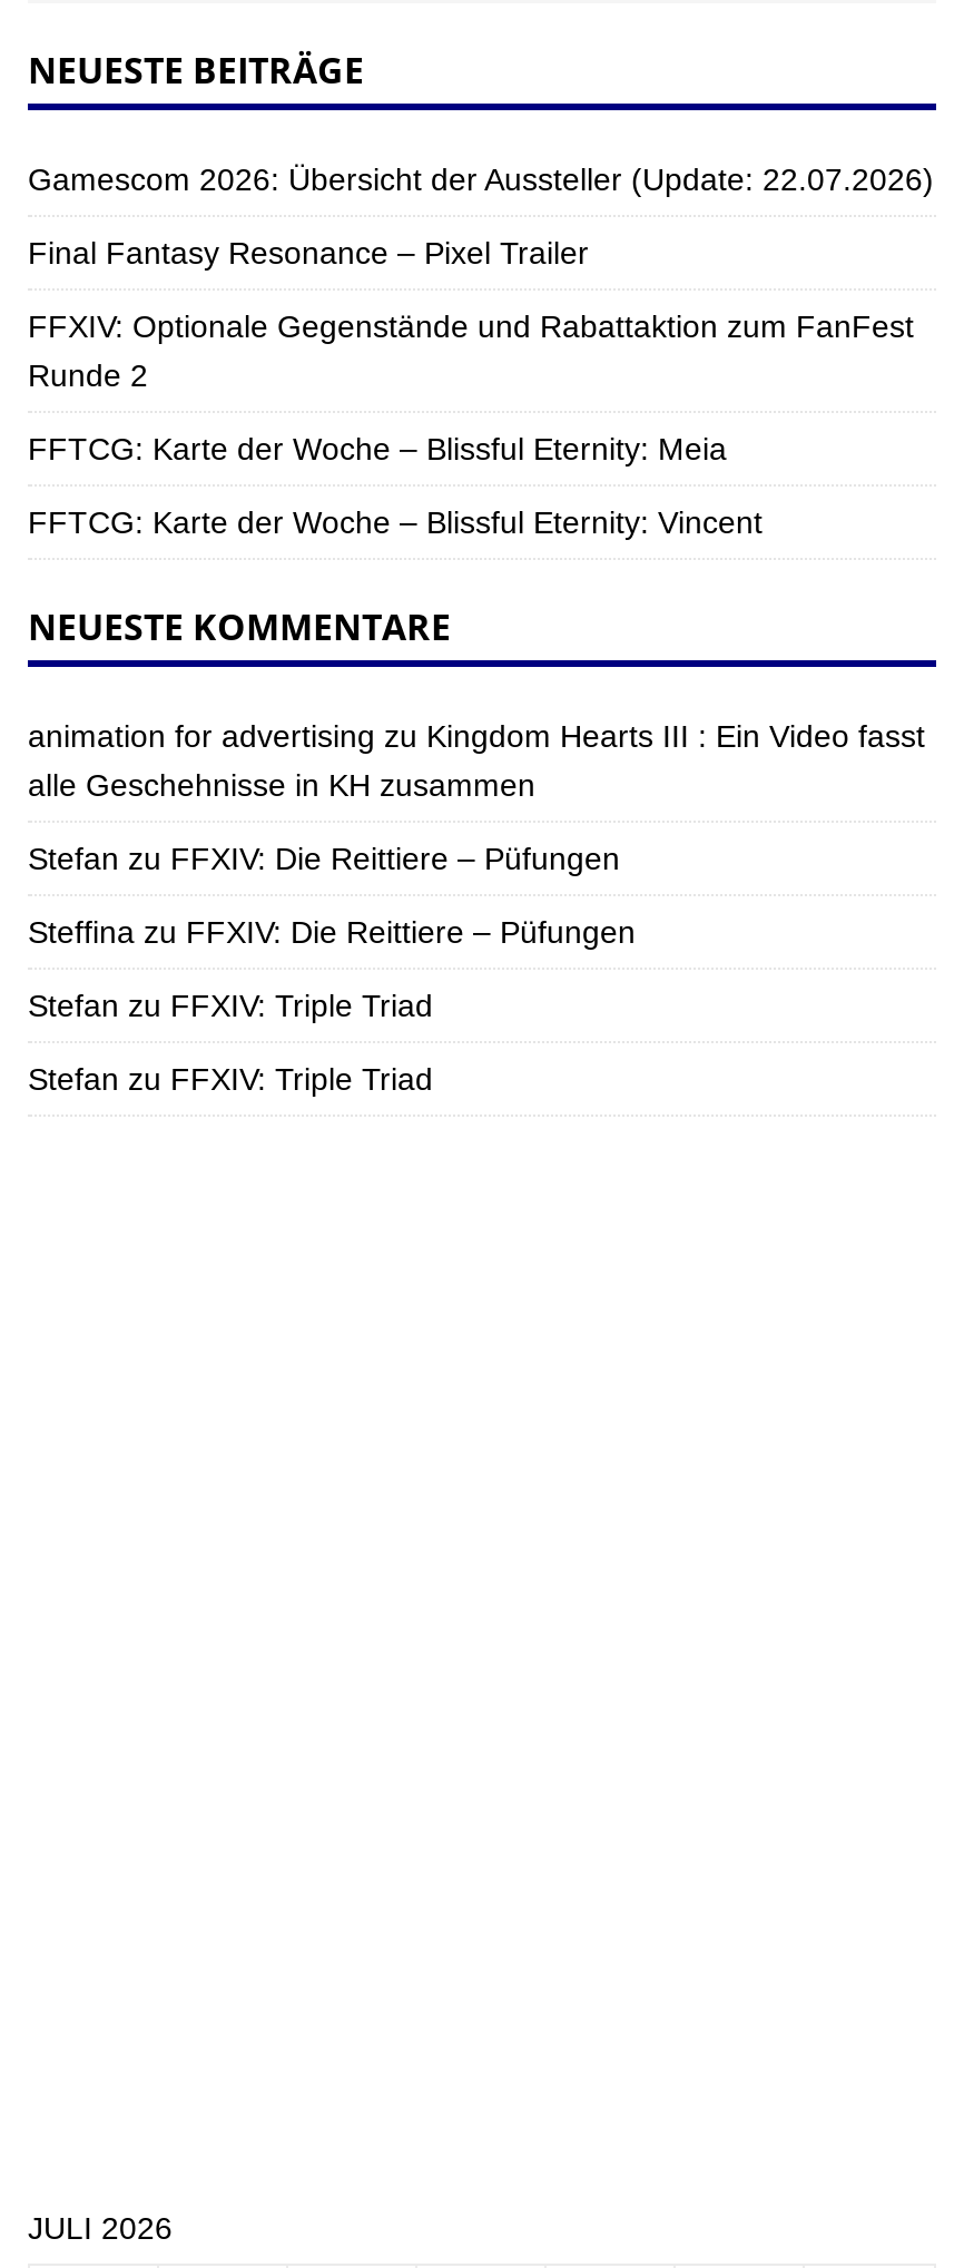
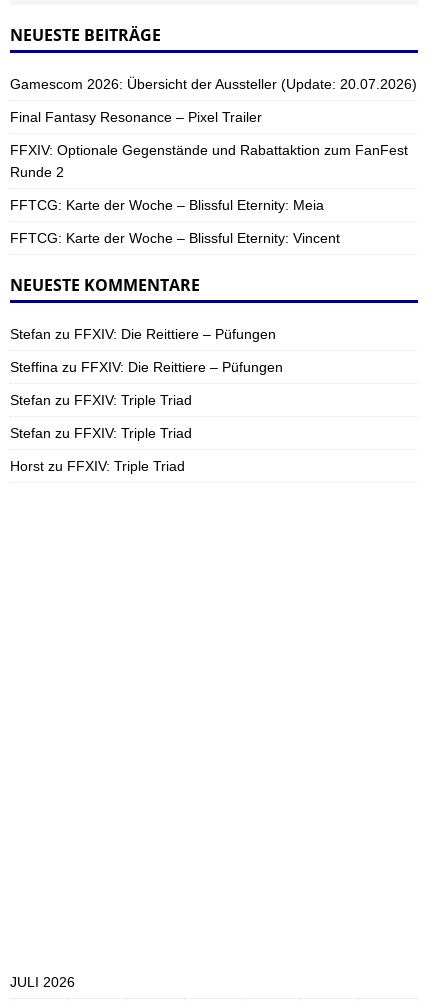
- Gamescom 2026: Übersicht der Aussteller (Update: 22.07.2026)
+ Gamescom 2026: Übersicht der Aussteller (Update: 20.07.2026)

- animation for advertising zu Kingdom Hearts III : Ein Video fasst
- alle Geschehnisse in KH zusammen

moved up: Stefan zu FFXIV: Die Reittiere – Püfungen | Steffina zu FFXIV: Die Reittiere – Püfungen | Stefan zu FFXIV: Triple Triad | Stefan zu FFXIV: Triple Triad

+ Horst zu FFXIV: Triple Triad
